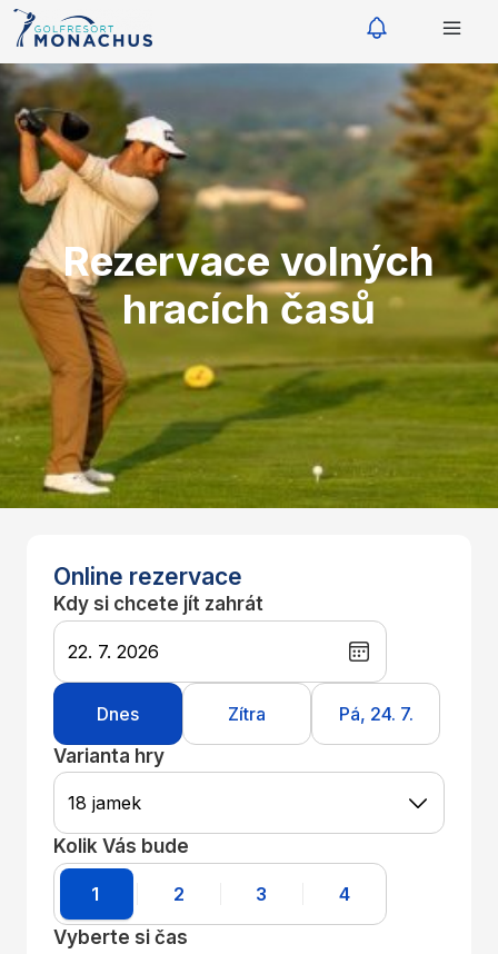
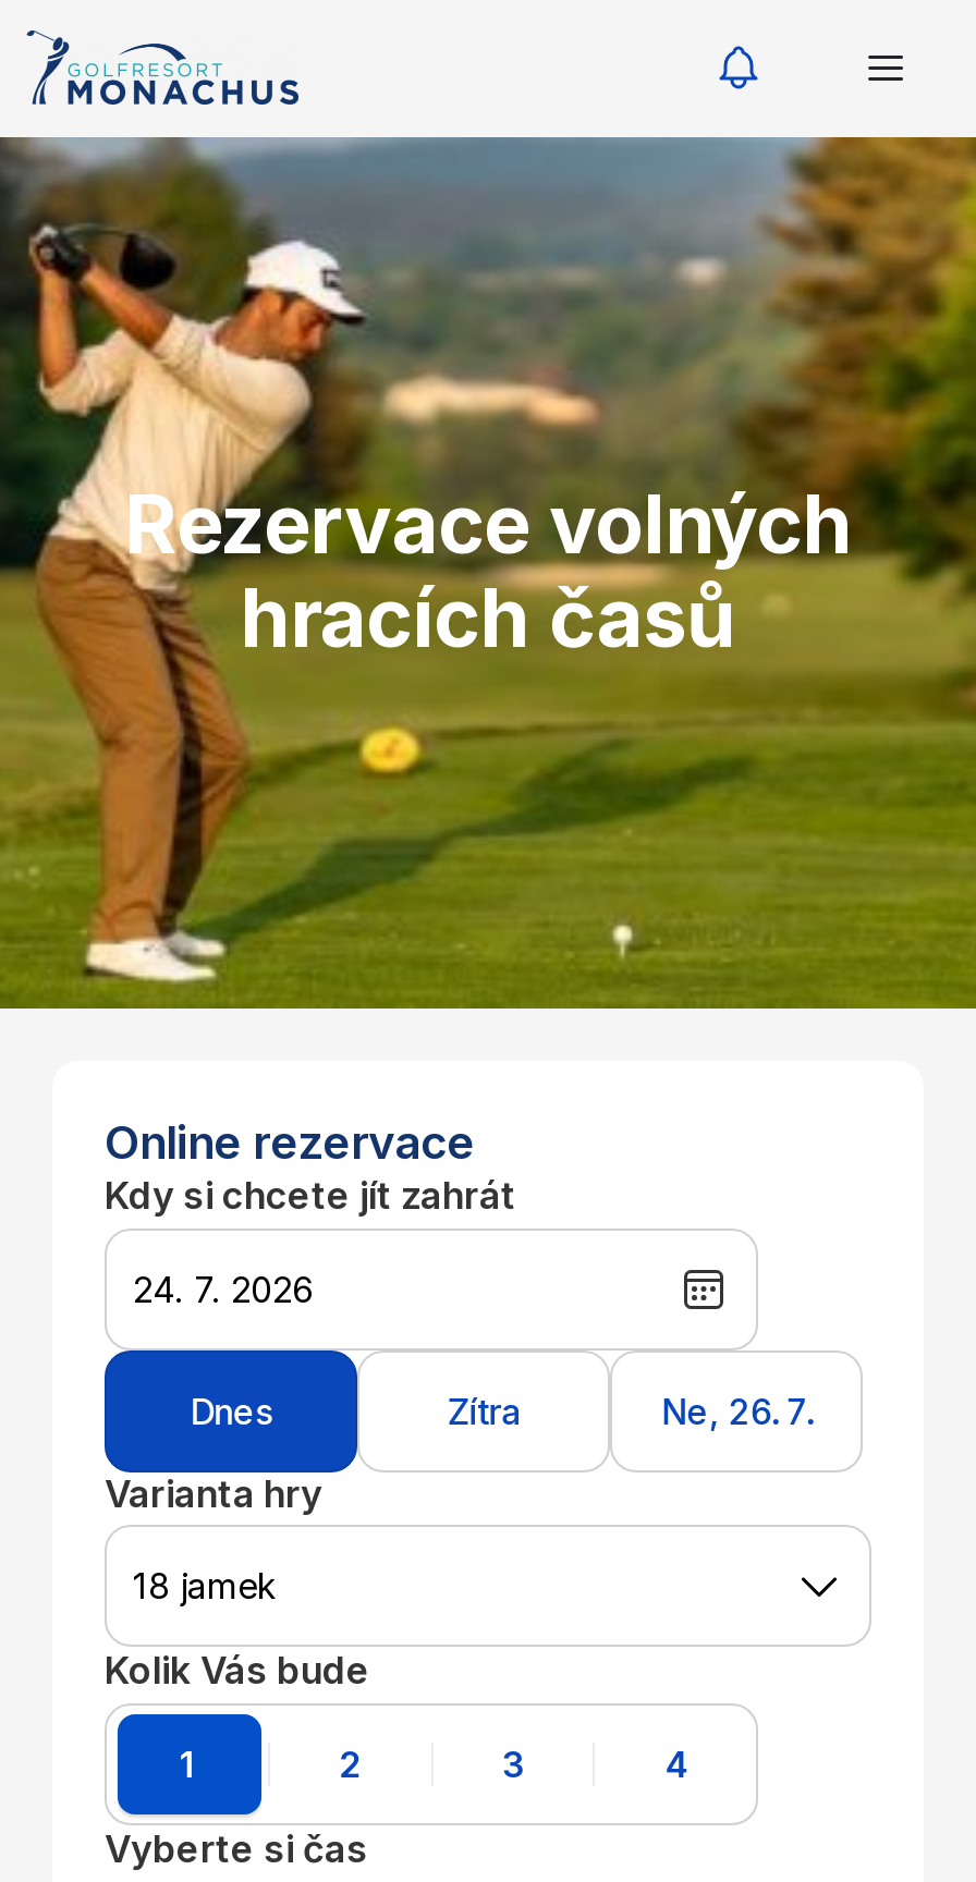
- 22. 7. 2026
+ 24. 7. 2026

- Pá, 24. 7.
+ Ne, 26. 7.
